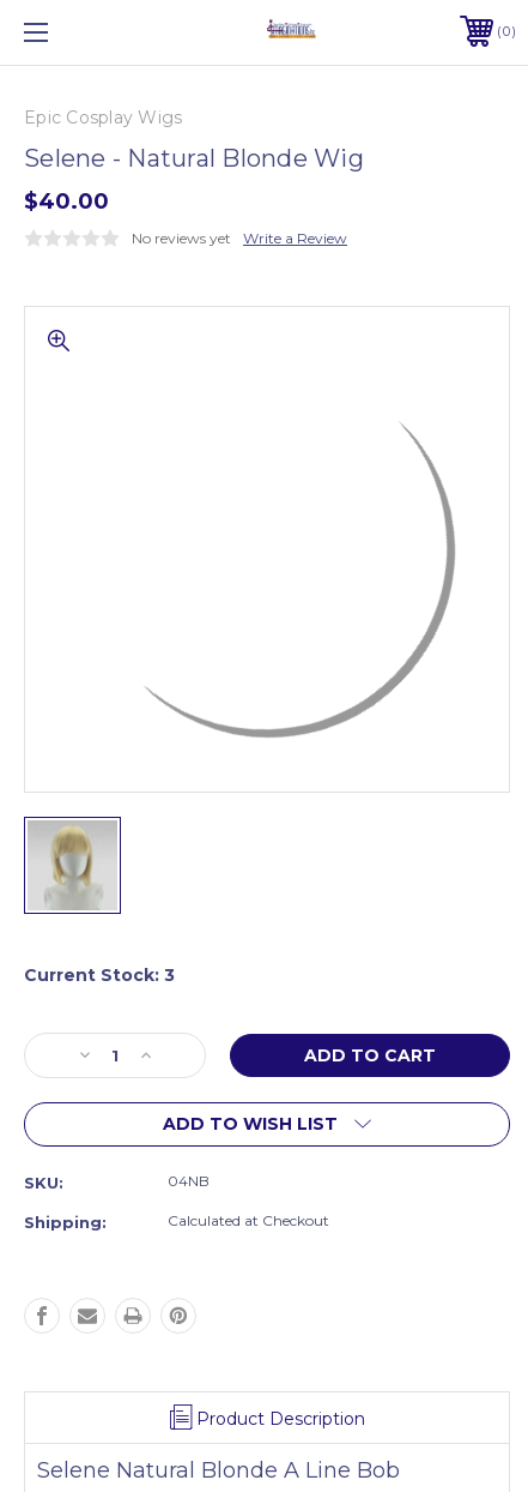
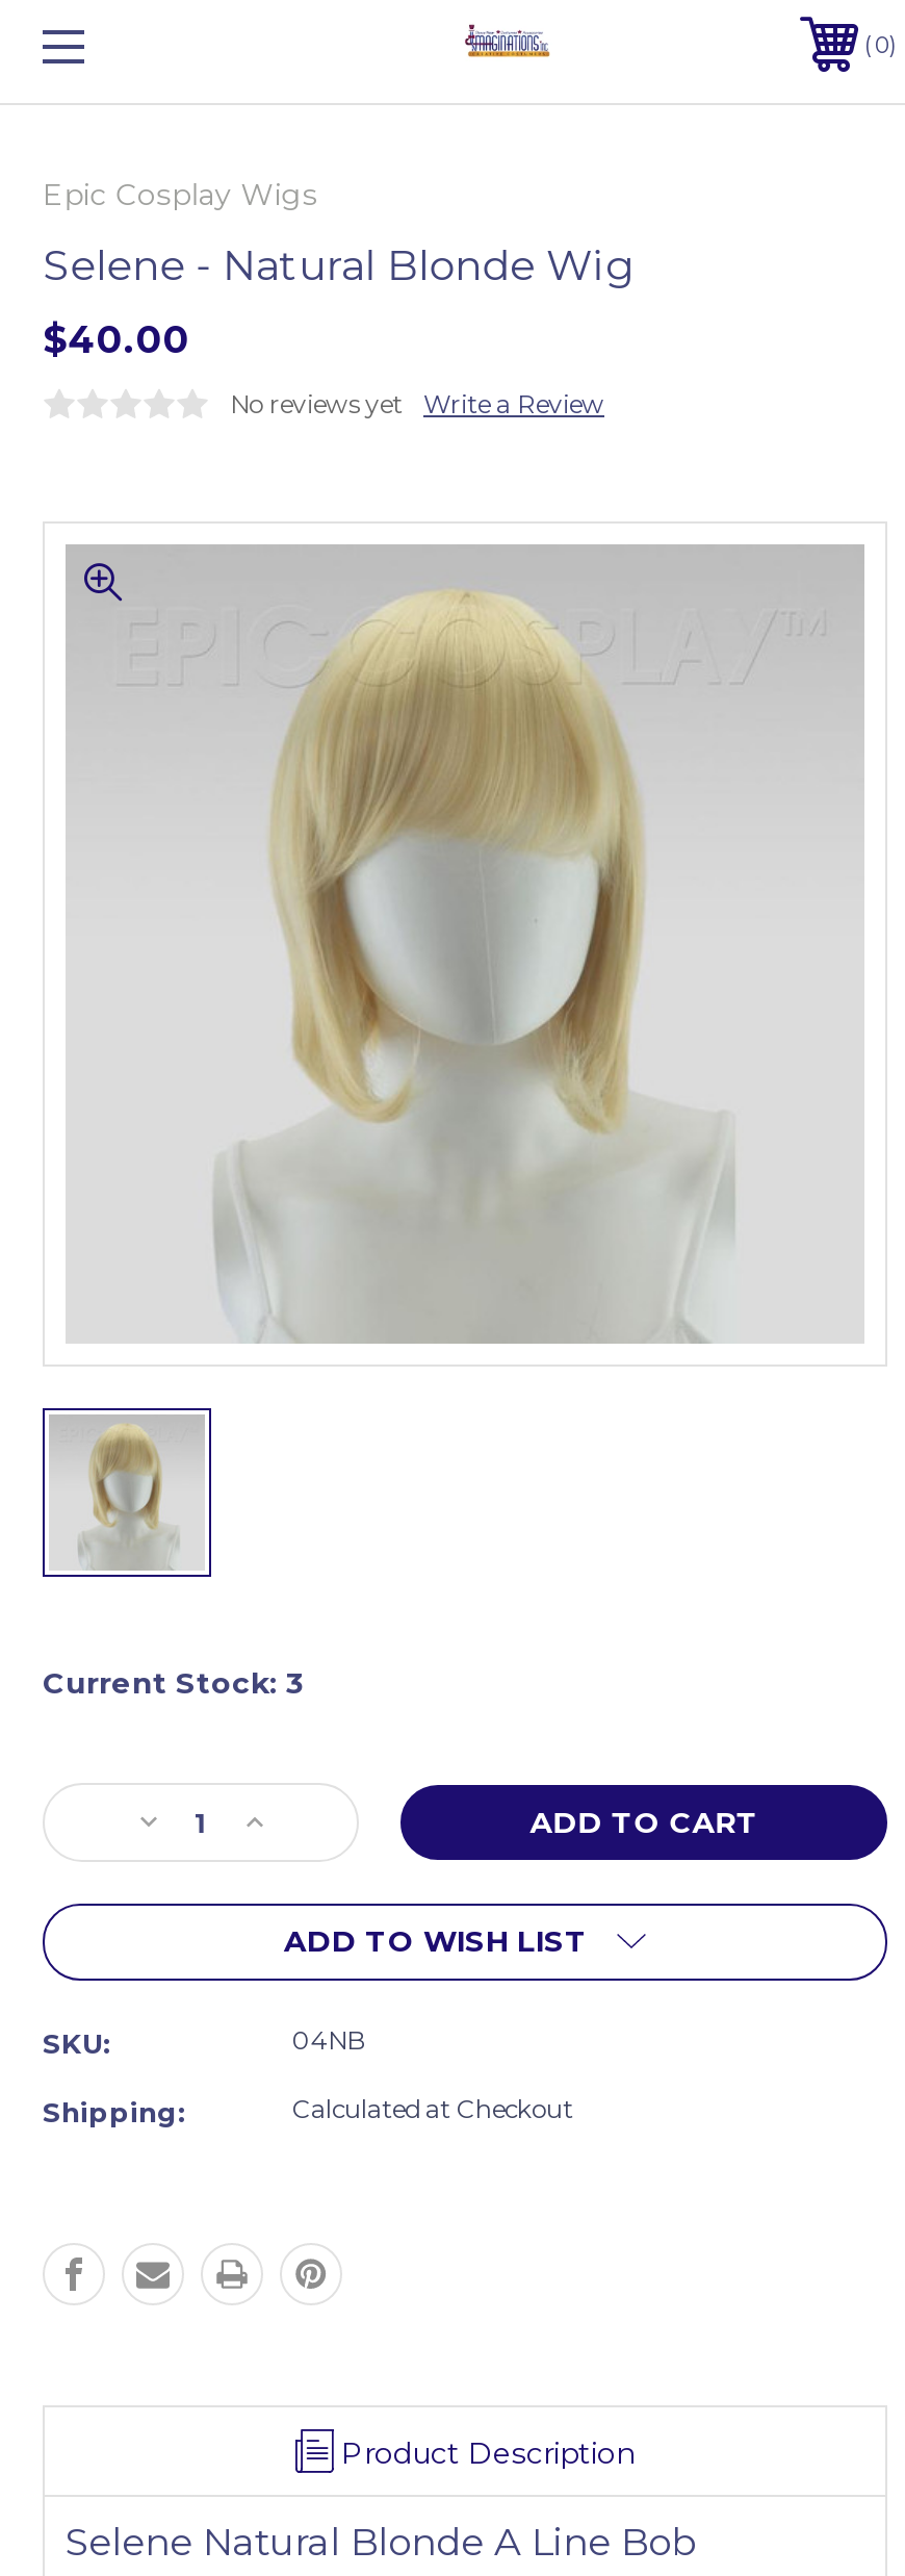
+ [image]
